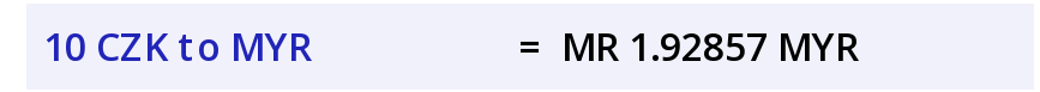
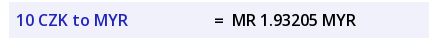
- = MR 1.92857 MYR
+ = MR 1.93205 MYR
